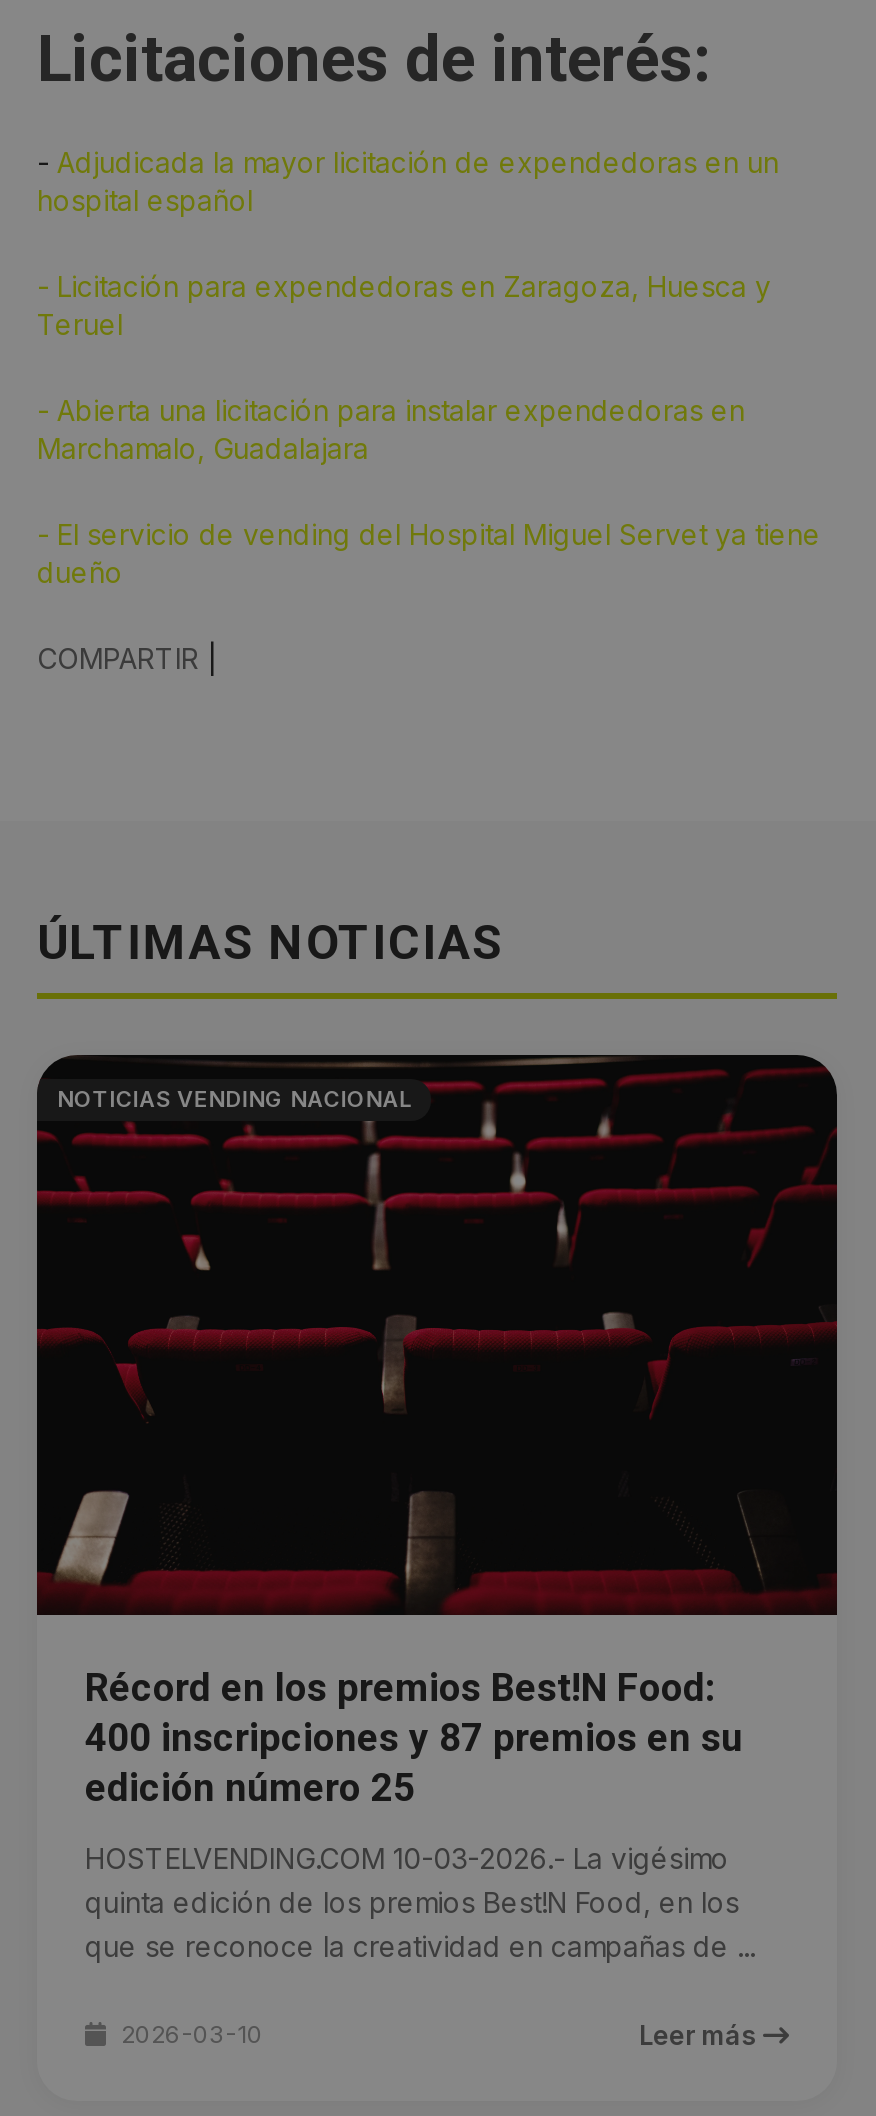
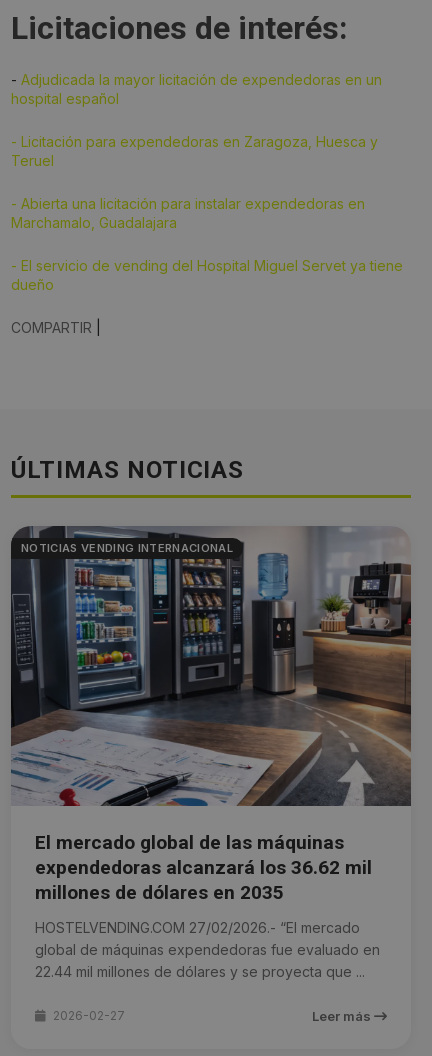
- [image]
- NOTICIAS VENDING NACIONAL
+ [image]
+ NOTICIAS VENDING INTERNACIONAL

- Récord en los premios Best!N Food:
- 400 inscripciones y 87 premios en su
- edición número 25
+ El mercado global de las máquinas
+ expendedoras alcanzará los 36.62 mil
+ millones de dólares en 2035

- HOSTELVENDING.COM 10-03-2026.- La vigésimo
- quinta edición de los premios Best!N Food, en los
- que se reconoce la creatividad en campañas de ...
+ HOSTELVENDING.COM 27/02/2026.- “El mercado
+ global de máquinas expendedoras fue evaluado en
+ 22.44 mil millones de dólares y se proyecta que ...

- 2026-03-10
+ 2026-02-27
